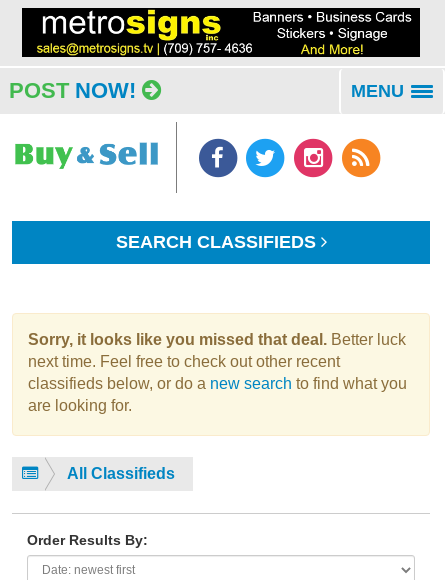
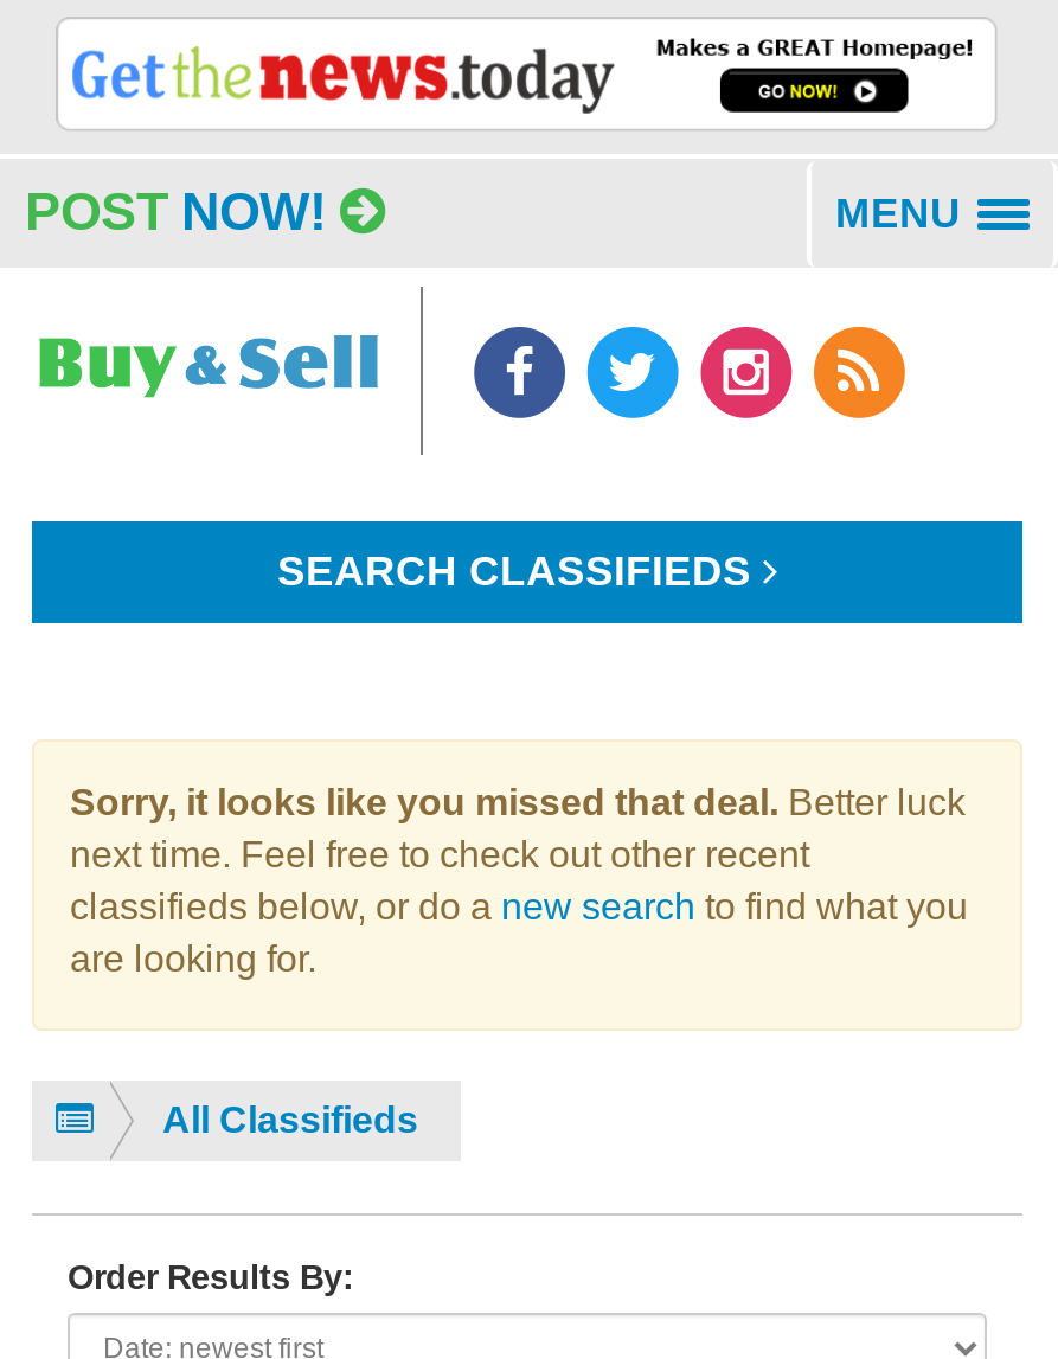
- [image]
+ [image]
